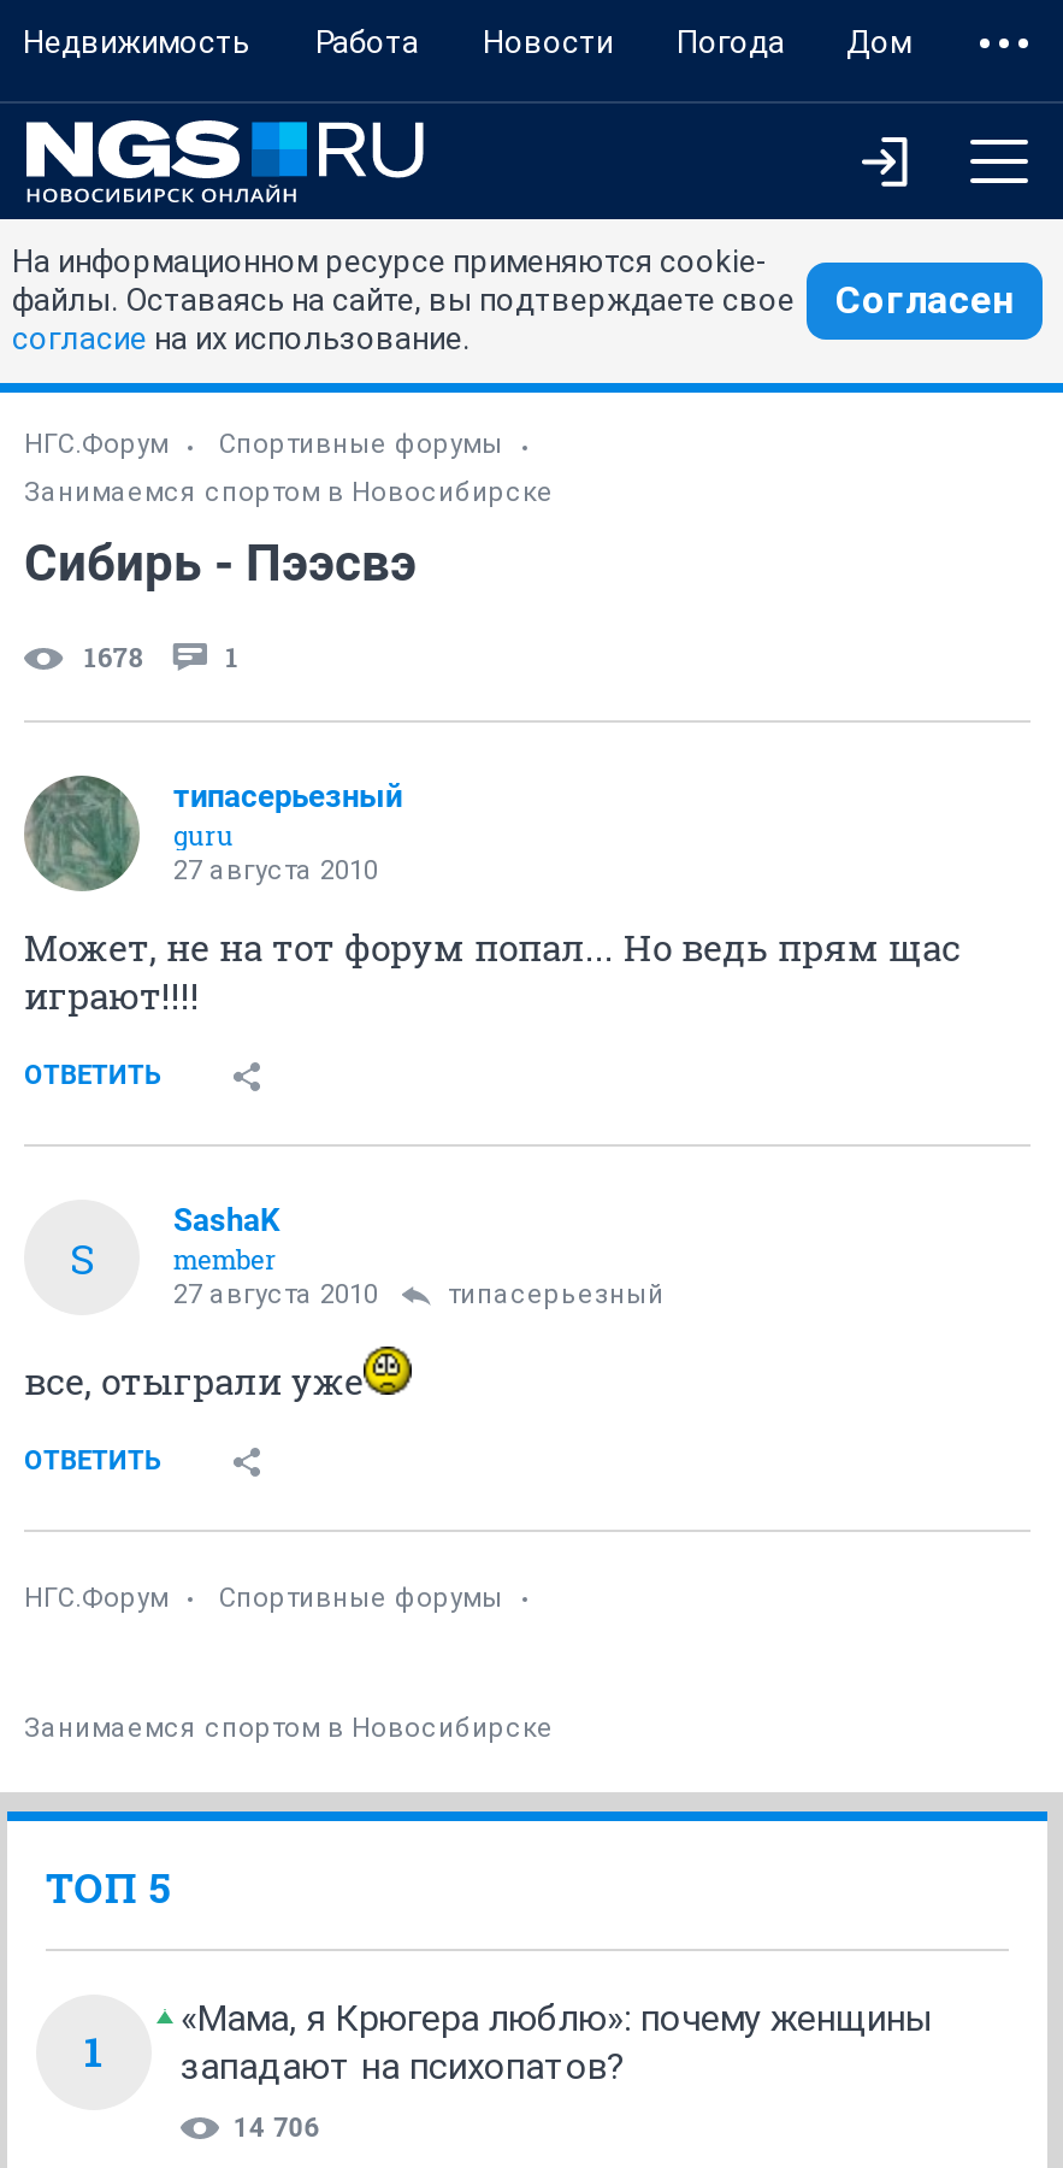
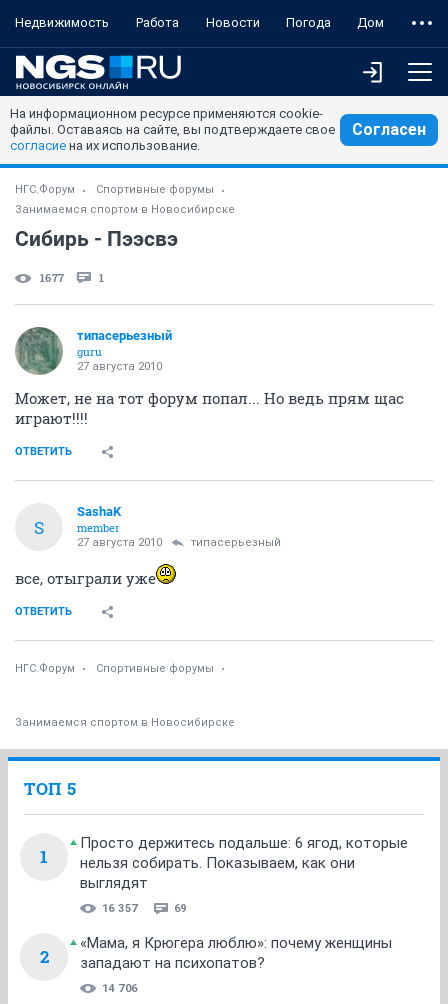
- 1678
+ 1677

+ Просто держитесь подальше: 6 ягод, которые
+ нельзя собирать. Показываем, как они
+ выглядят
+ 16 357
+ 69
+ 2
